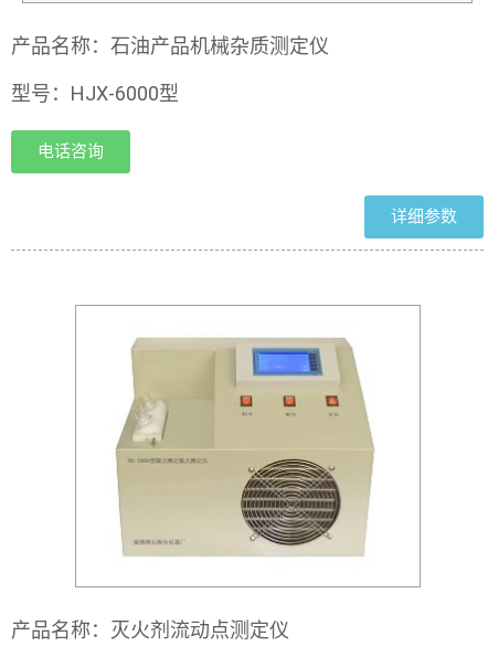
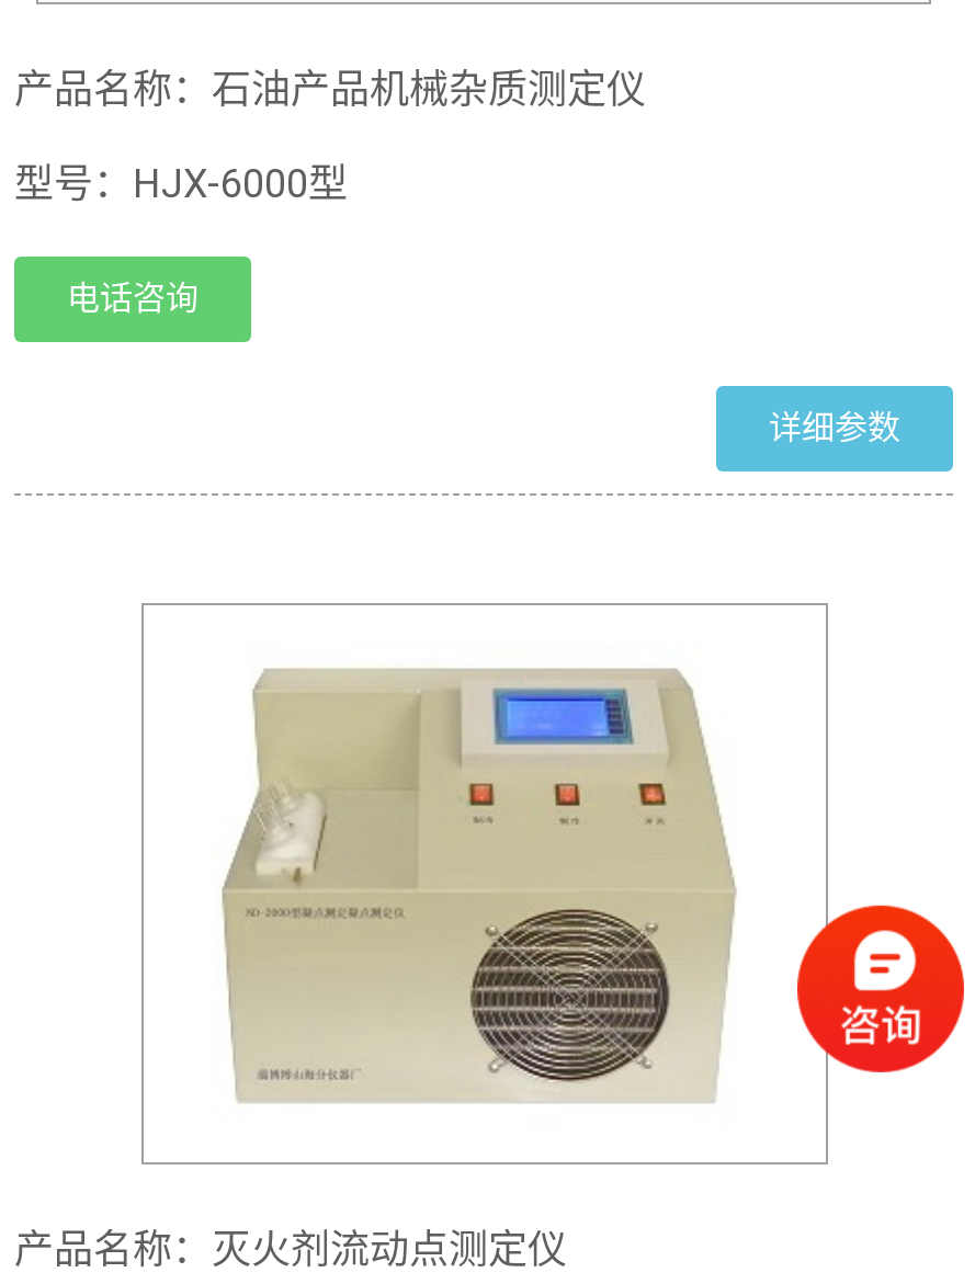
+ [image]
